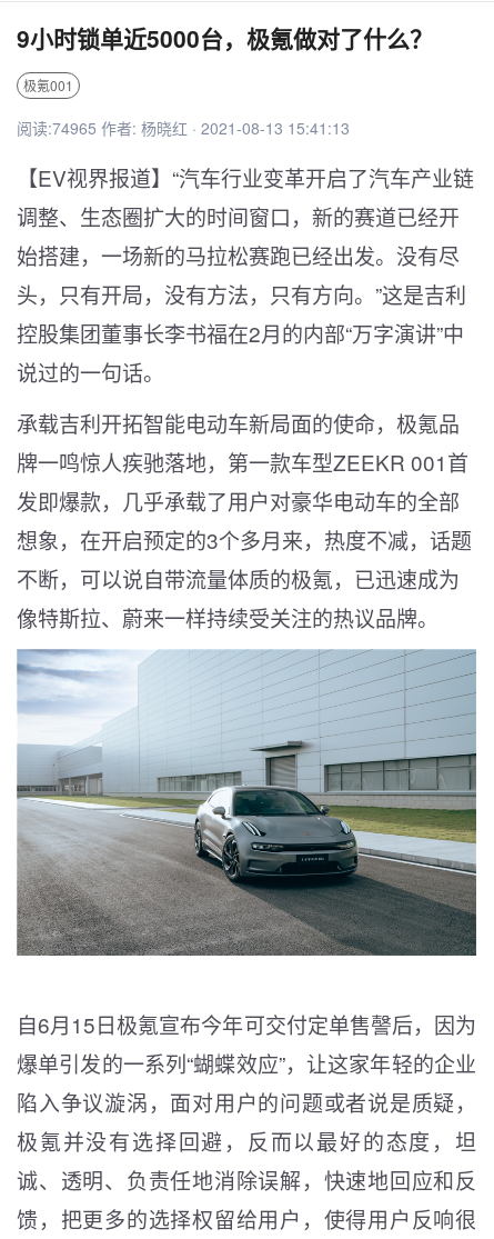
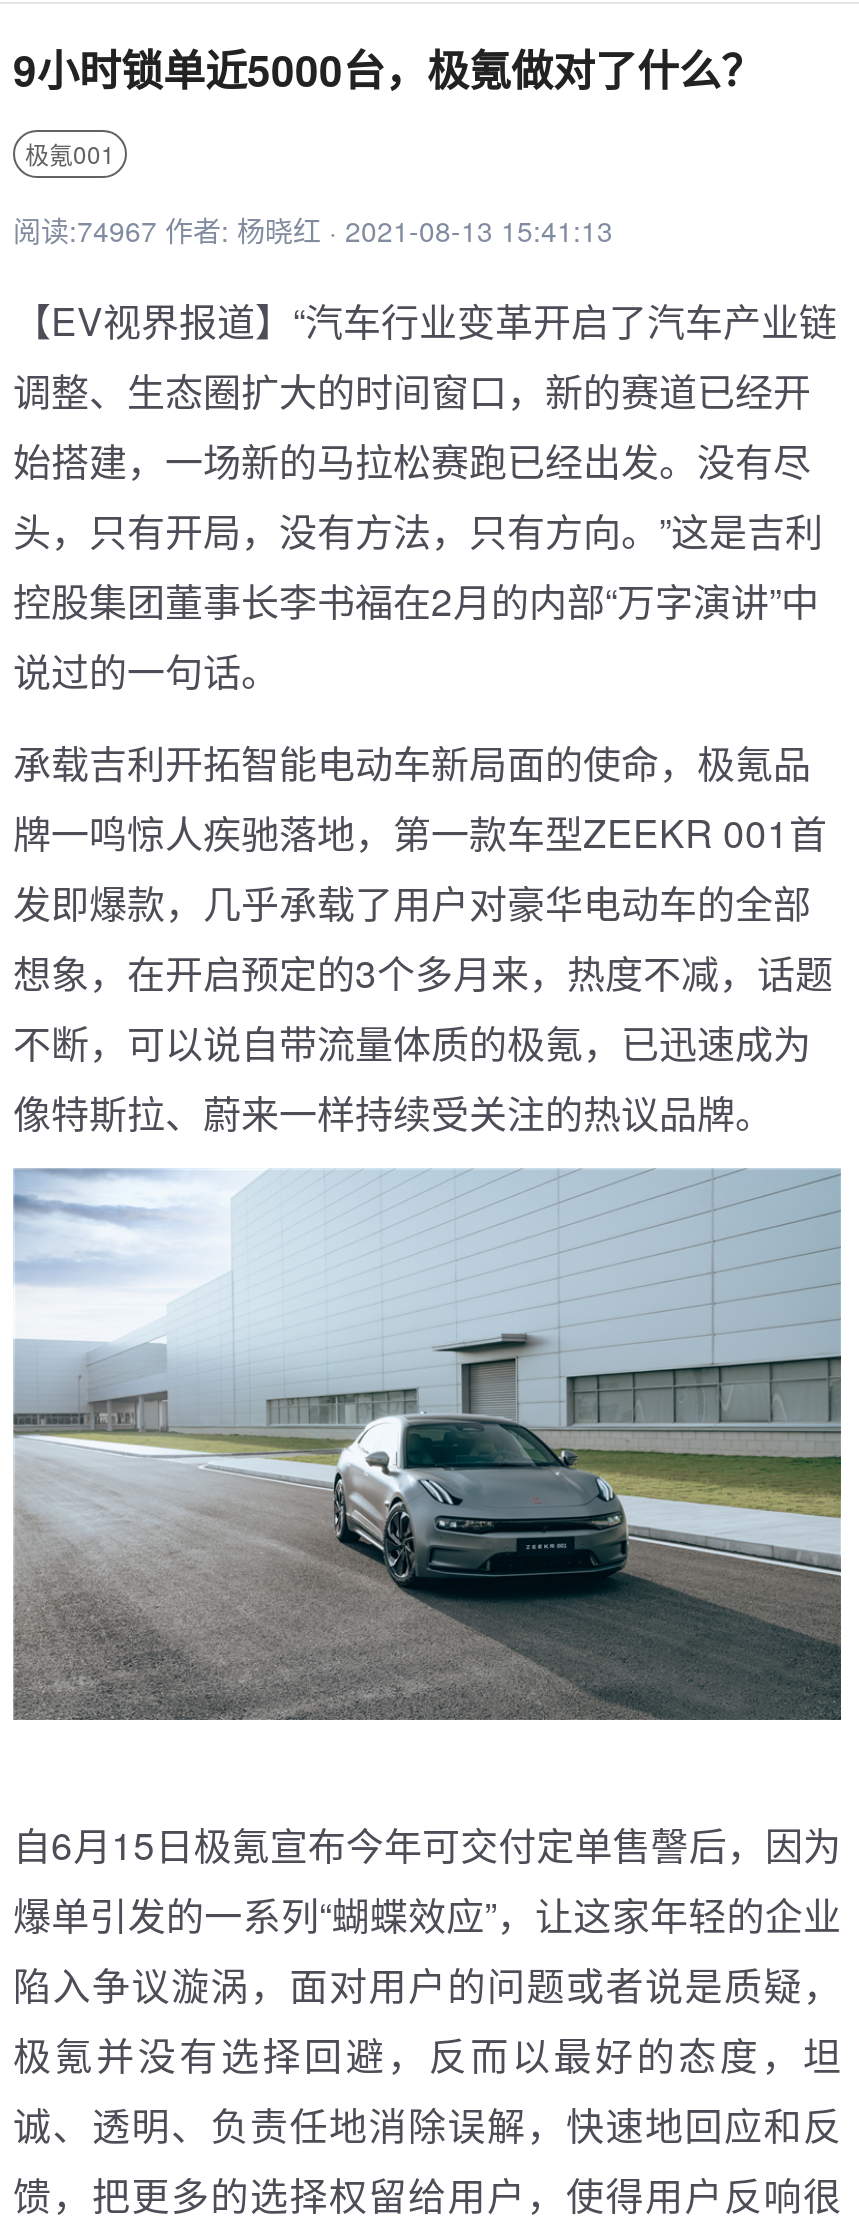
- 阅读:74965 作者: 杨晓红 · 2021-08-13 15:41:13
+ 阅读:74967 作者: 杨晓红 · 2021-08-13 15:41:13
